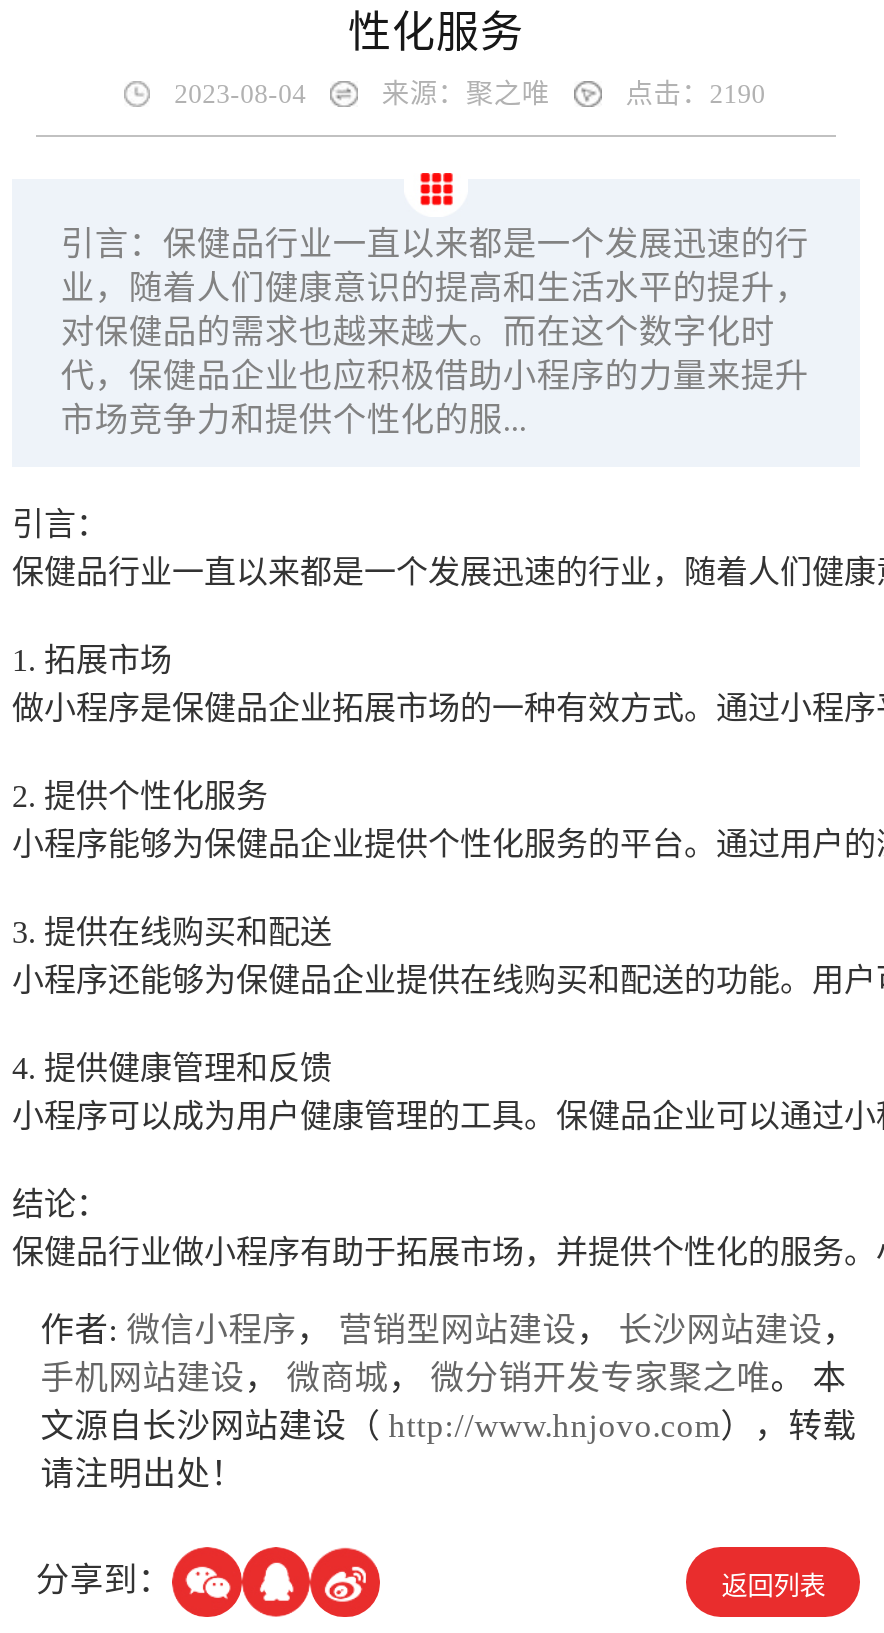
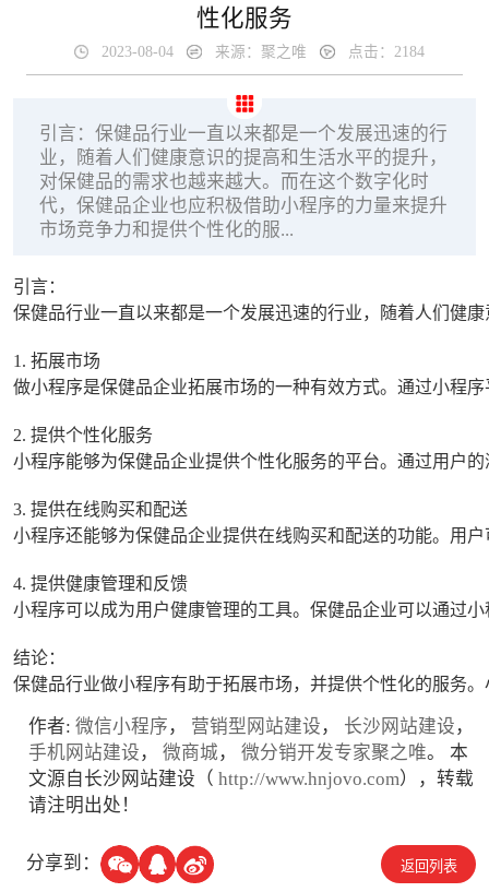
- 点击：2190
+ 点击：2184
